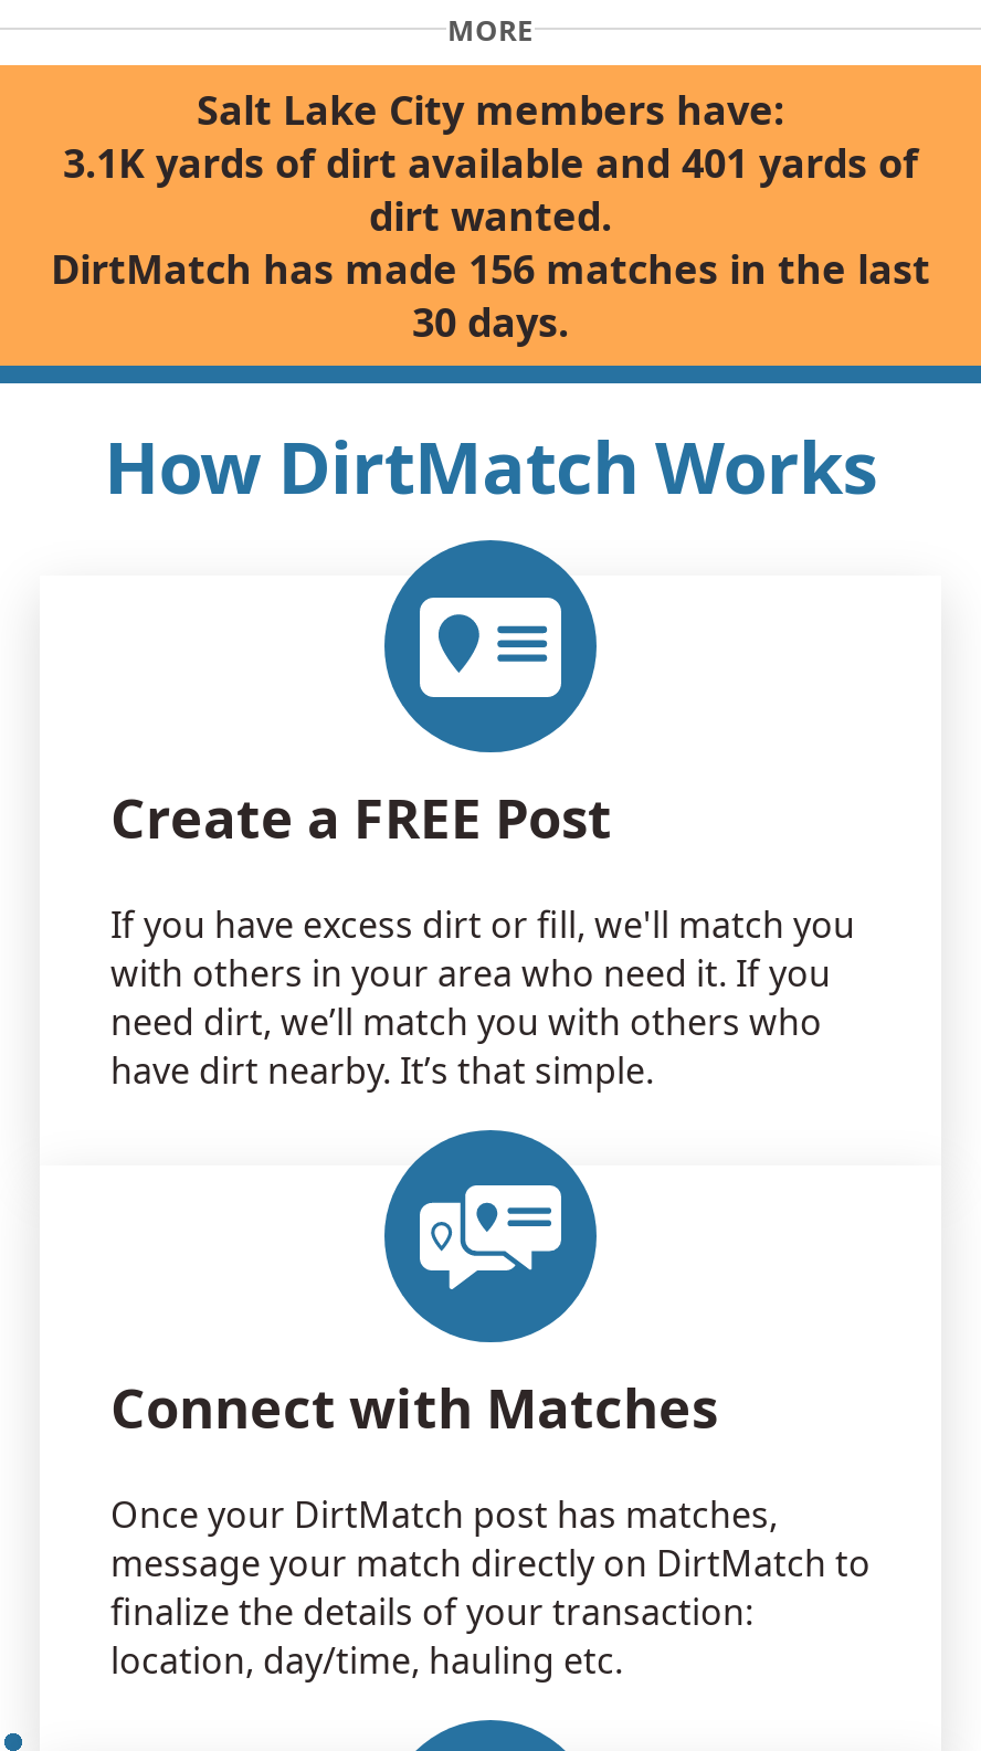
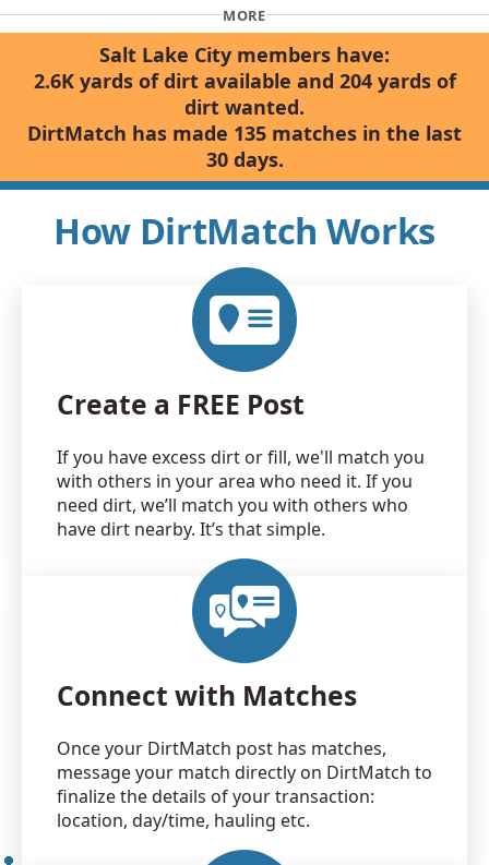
- 3.1K yards of dirt available and 401 yards of
+ 2.6K yards of dirt available and 204 yards of

- DirtMatch has made 156 matches in the last
+ DirtMatch has made 135 matches in the last
